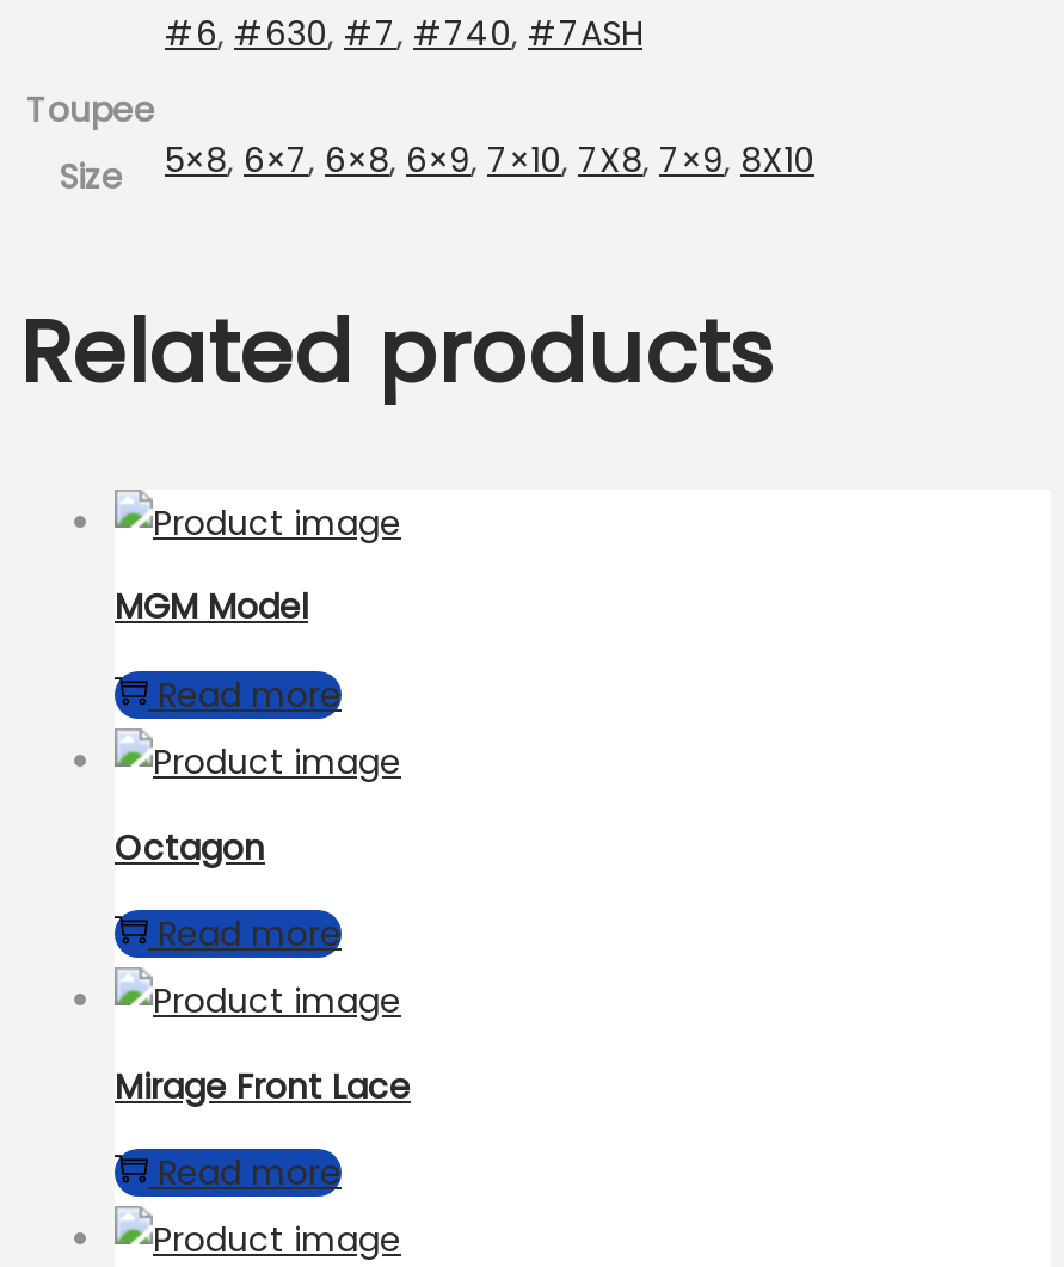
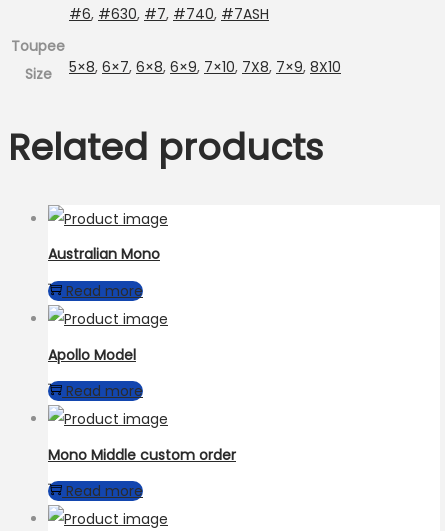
- MGM Model
+ Australian Mono

- Octagon
+ Apollo Model

- Mirage Front Lace
+ Mono Middle custom order
